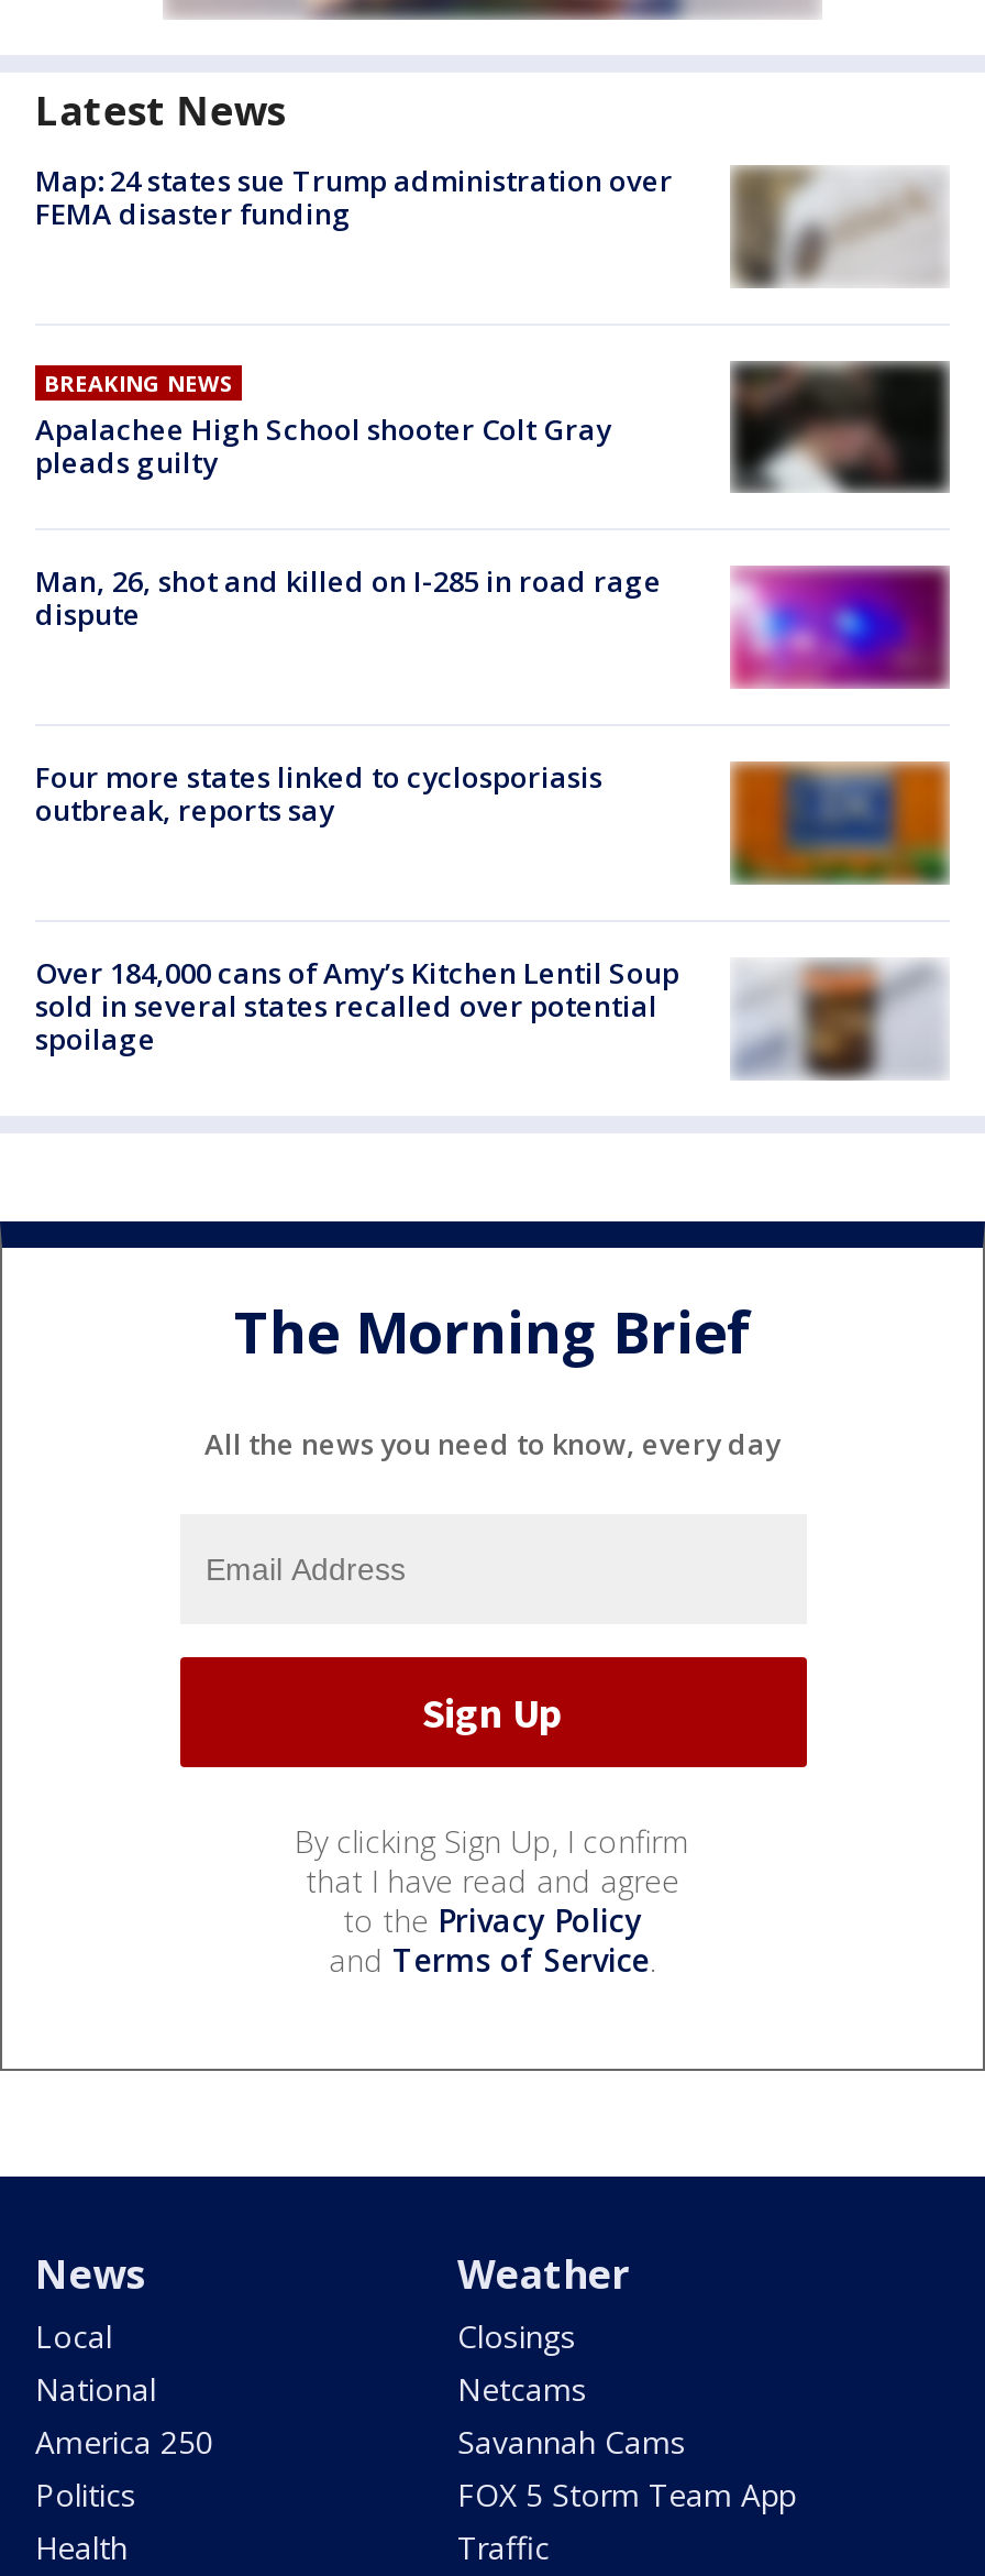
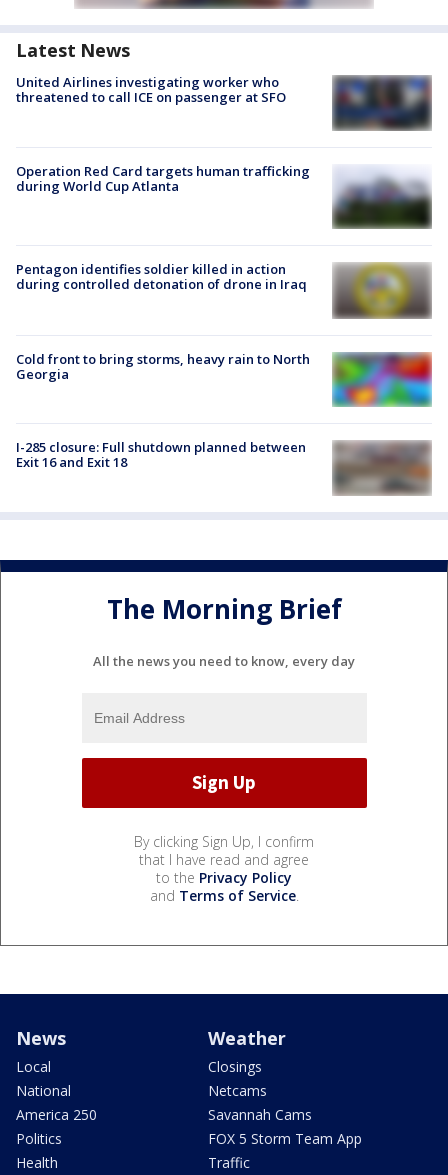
- Map: 24 states sue Trump administration over
- FEMA disaster funding
+ United Airlines investigating worker who
+ threatened to call ICE on passenger at SFO

- [image]
+ [image]

- BREAKING NEWS
- Apalachee High School shooter Colt Gray
- pleads guilty
+ Operation Red Card targets human trafficking
+ during World Cup Atlanta

- [image]
+ [image]

- [image]
- Man, 26, shot and killed on I-285 in road rage
- dispute
+ [image]
+ Pentagon identifies soldier killed in action
+ during controlled detonation of drone in Iraq

- Four more states linked to cyclosporiasis
- outbreak, reports say
+ Cold front to bring storms, heavy rain to North
+ Georgia

- [image]
+ [image]

- [image]
- Over 184,000 cans of Amy’s Kitchen Lentil Soup
- sold in several states recalled over potential
- spoilage
+ [image]
+ I-285 closure: Full shutdown planned between
+ Exit 16 and Exit 18
